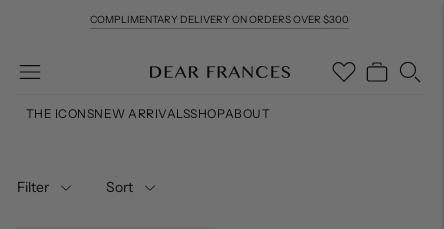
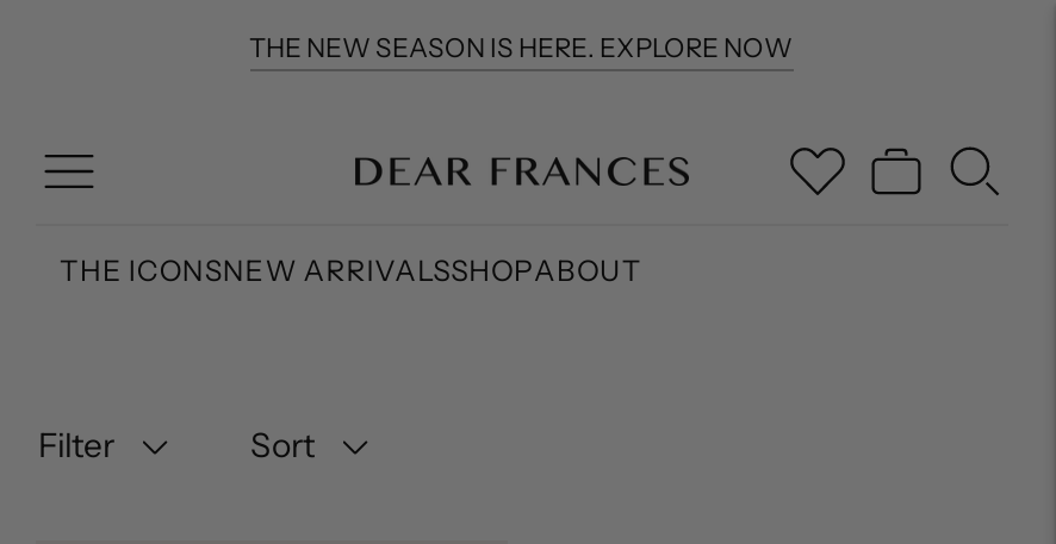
- COMPLIMENTARY DELIVERY ON ORDERS OVER $300
+ THE NEW SEASON IS HERE. EXPLORE NOW
